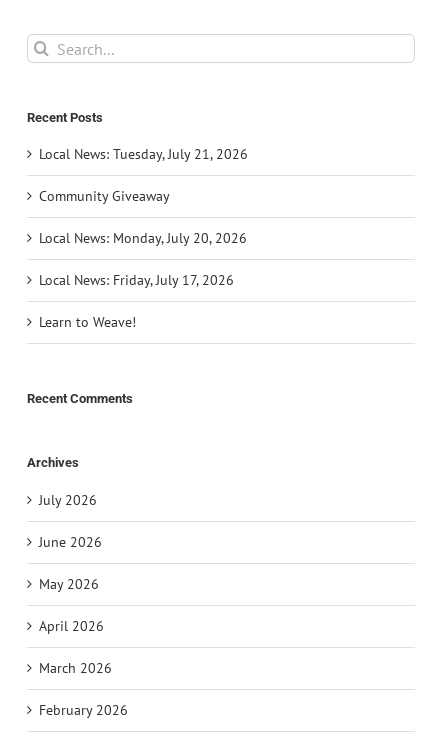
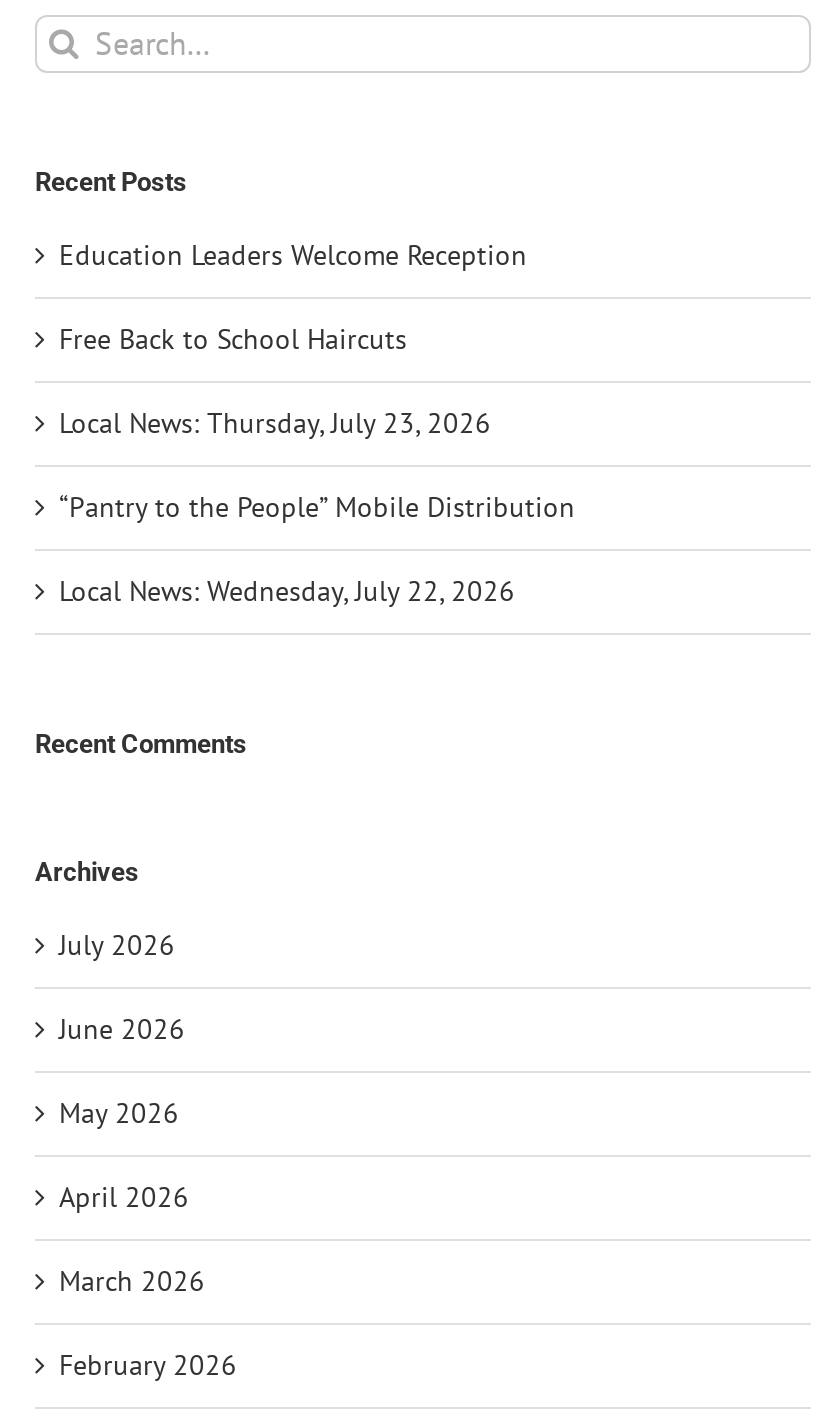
- Local News: Tuesday, July 21, 2026
+ Education Leaders Welcome Reception

- Community Giveaway
+ Free Back to School Haircuts

- Local News: Monday, July 20, 2026
+ Local News: Thursday, July 23, 2026

- Local News: Friday, July 17, 2026
+ “Pantry to the People” Mobile Distribution

- Learn to Weave!
+ Local News: Wednesday, July 22, 2026
